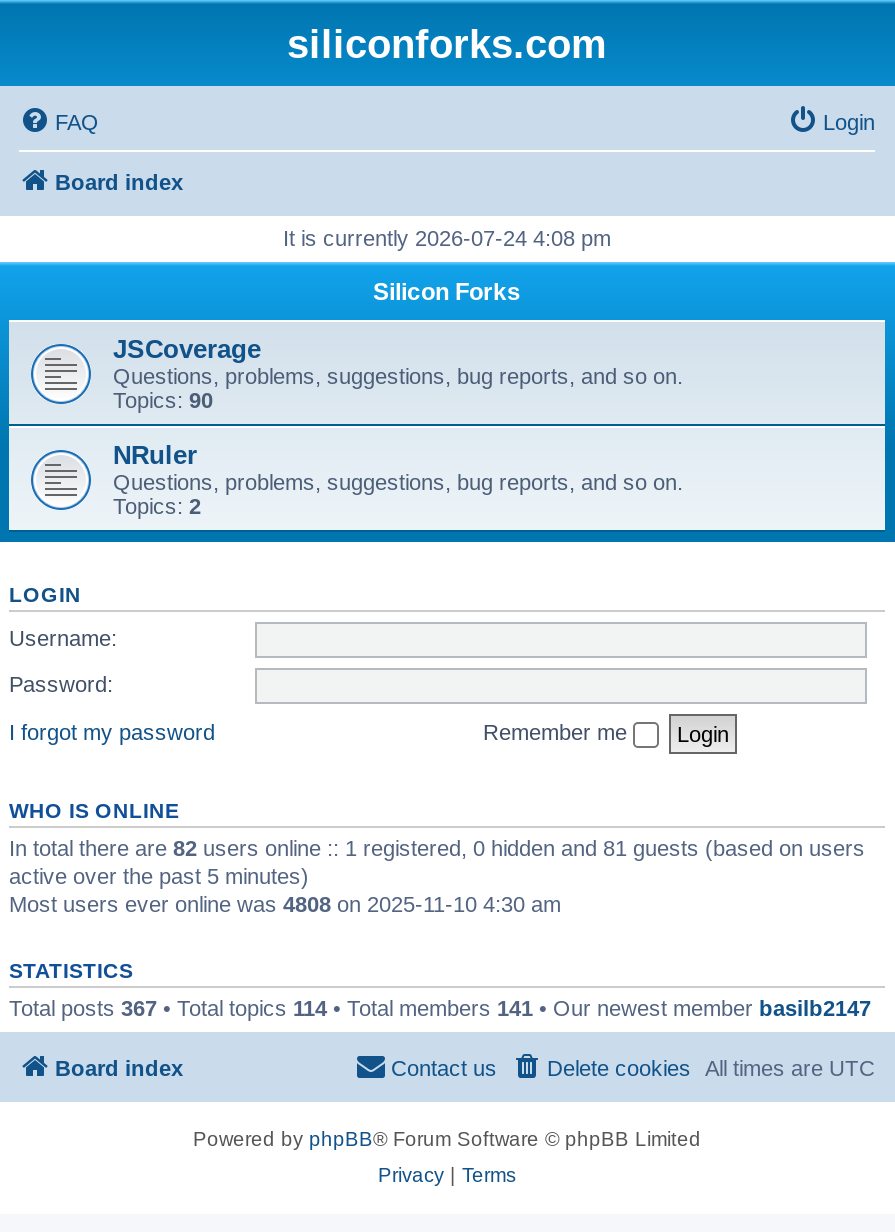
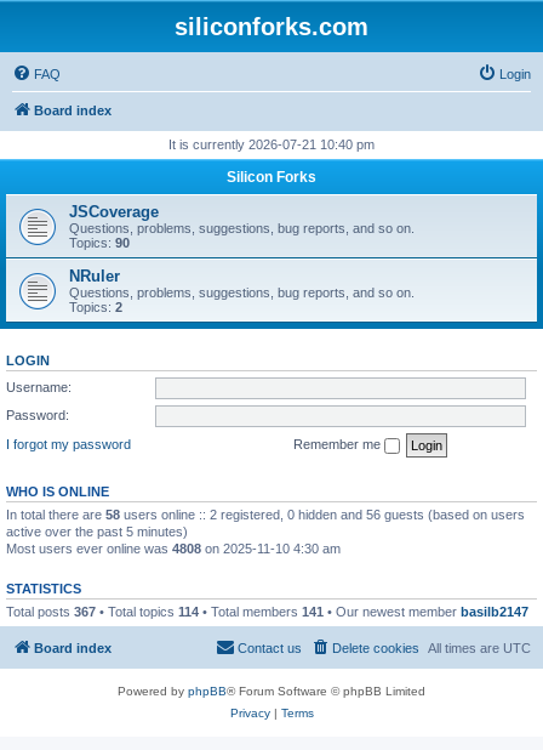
- It is currently 2026-07-24 4:08 pm
+ It is currently 2026-07-21 10:40 pm

- In total there are 82 users online :: 1 registered, 0 hidden and 81 guests (based on users
+ In total there are 58 users online :: 2 registered, 0 hidden and 56 guests (based on users
